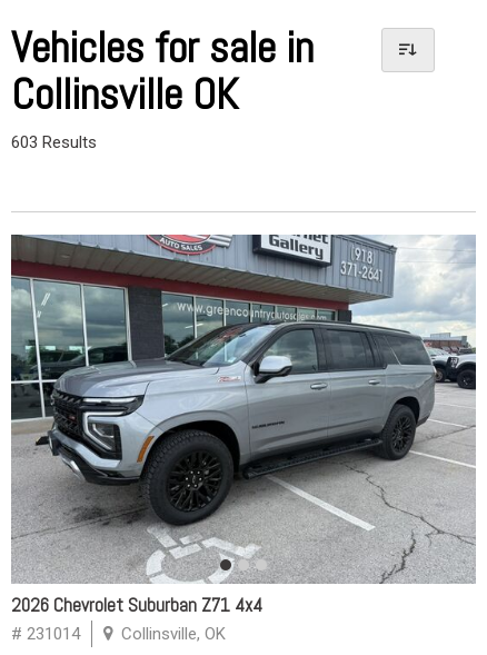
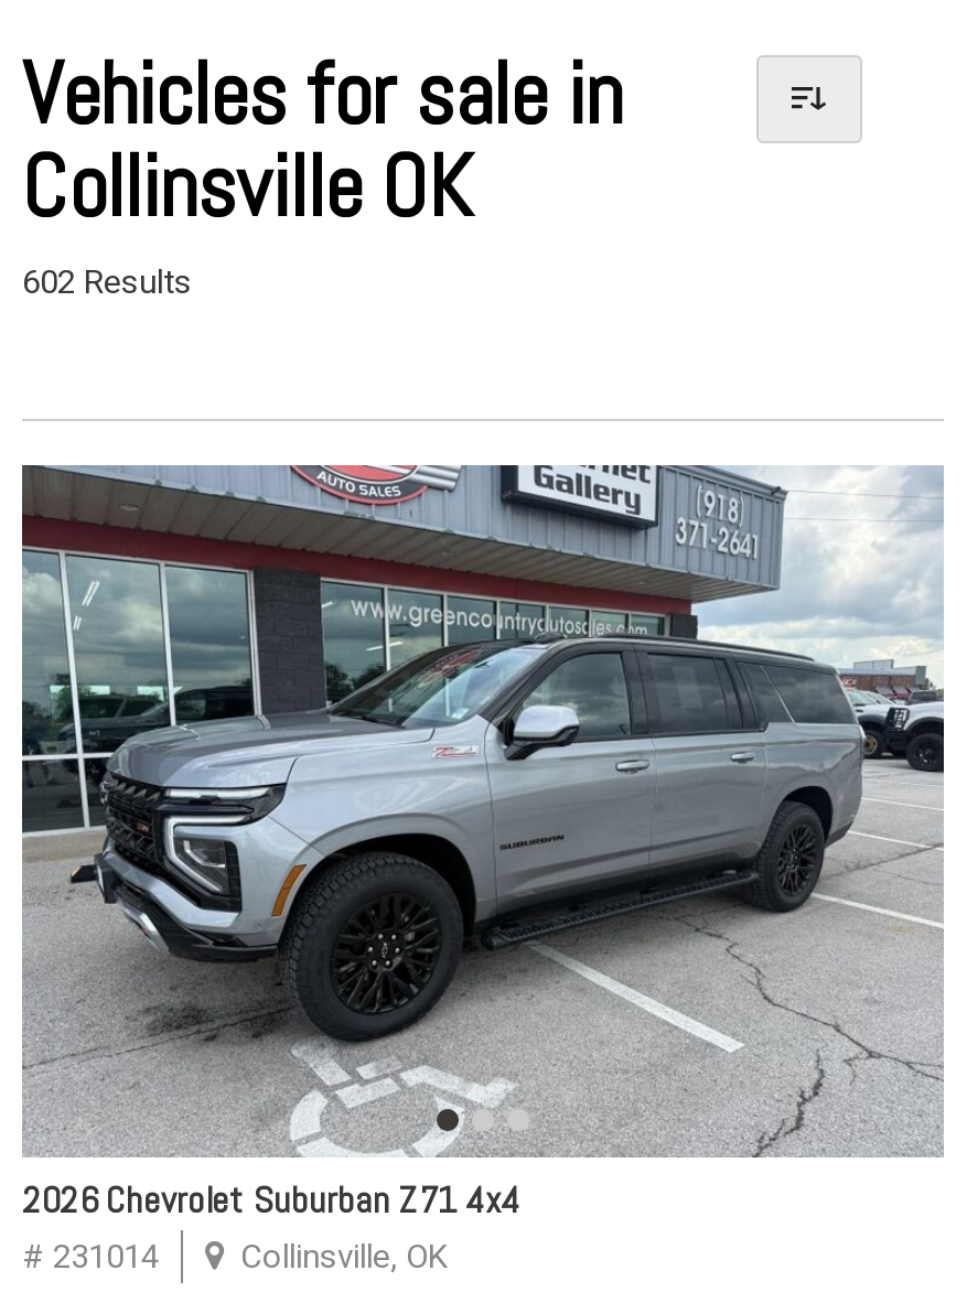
- 603 Results
+ 602 Results
